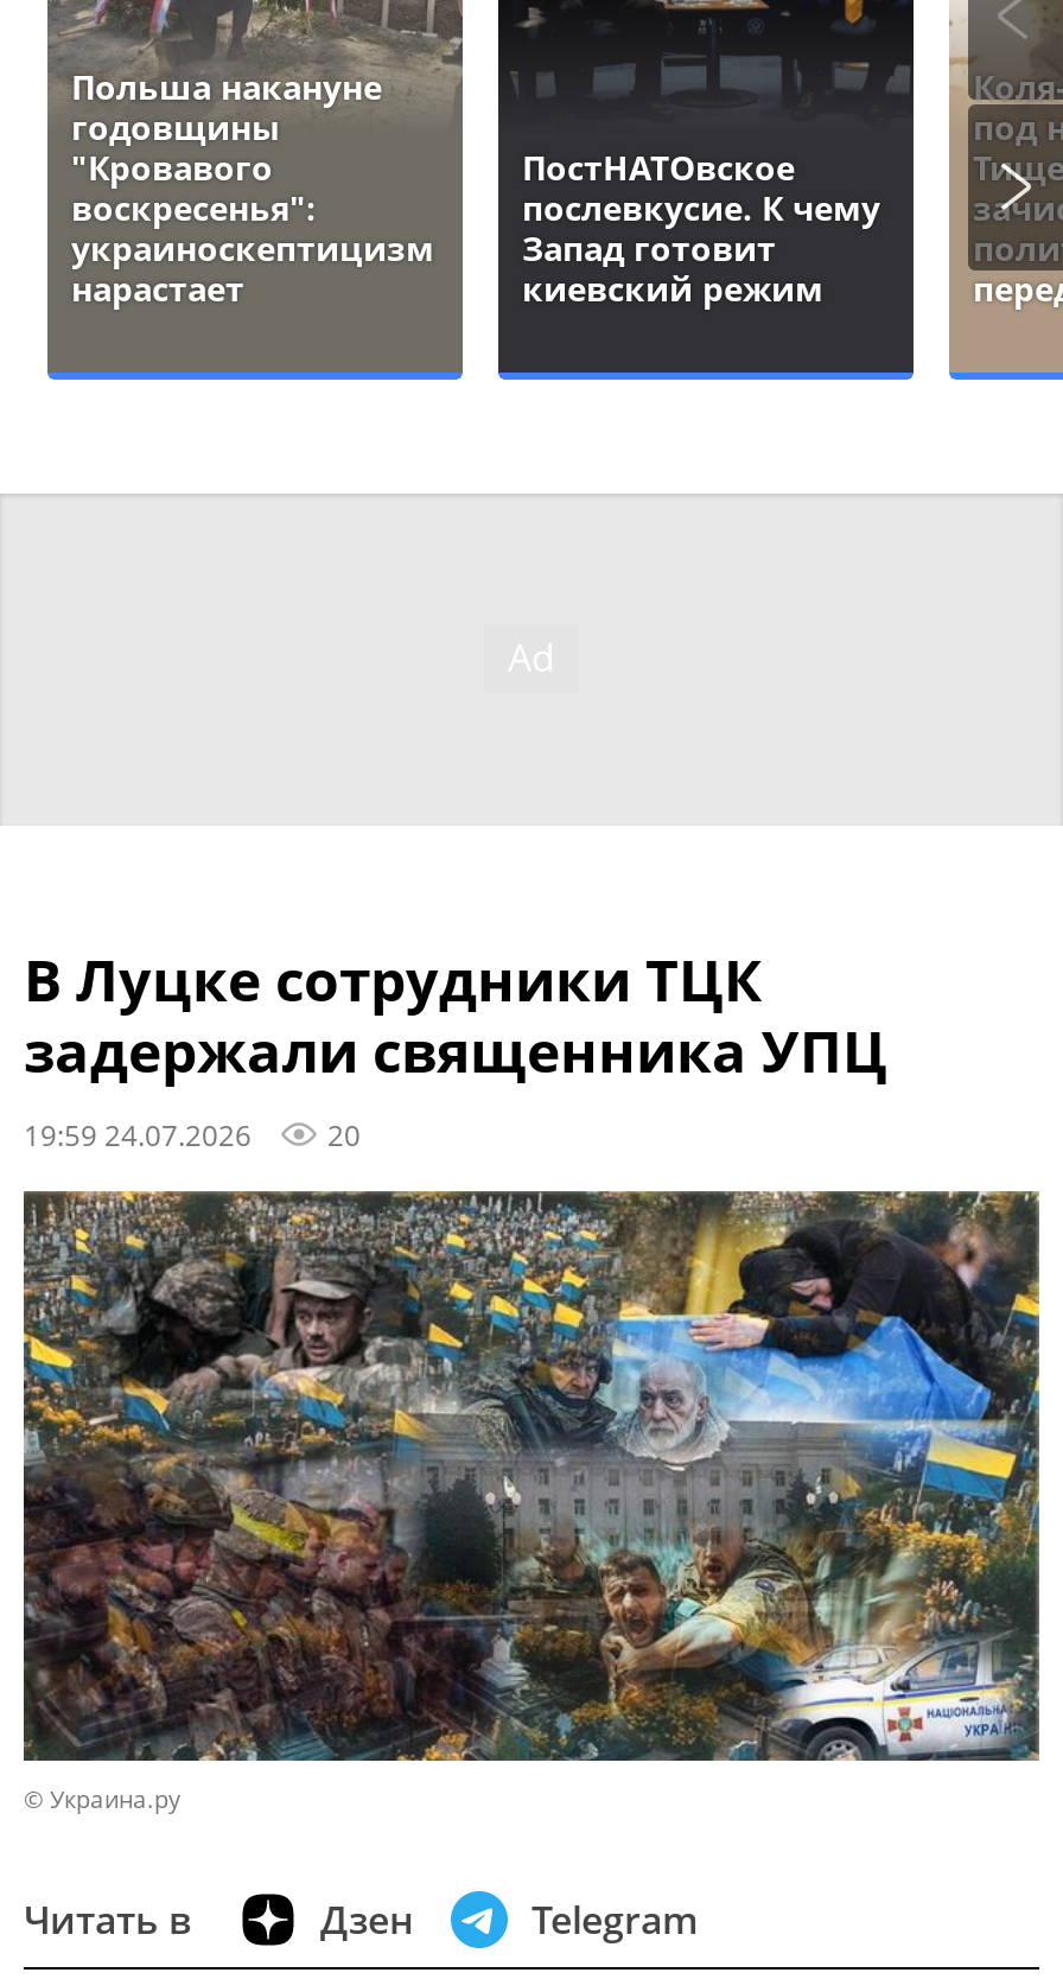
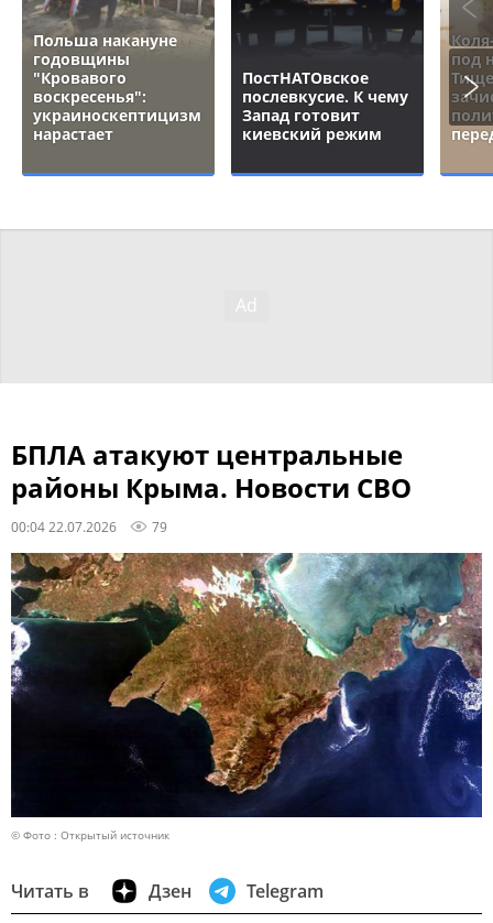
- В Луцке сотрудники ТЦК
- задержали священника УПЦ
- 19:59 24.07.2026
- 20
+ БПЛА атакуют центральные
+ районы Крыма. Новости СВО
+ 00:04 22.07.2026
+ 79

- [image]
- © Украина.ру
+ [image]
+ © Фото : Открытый источник
